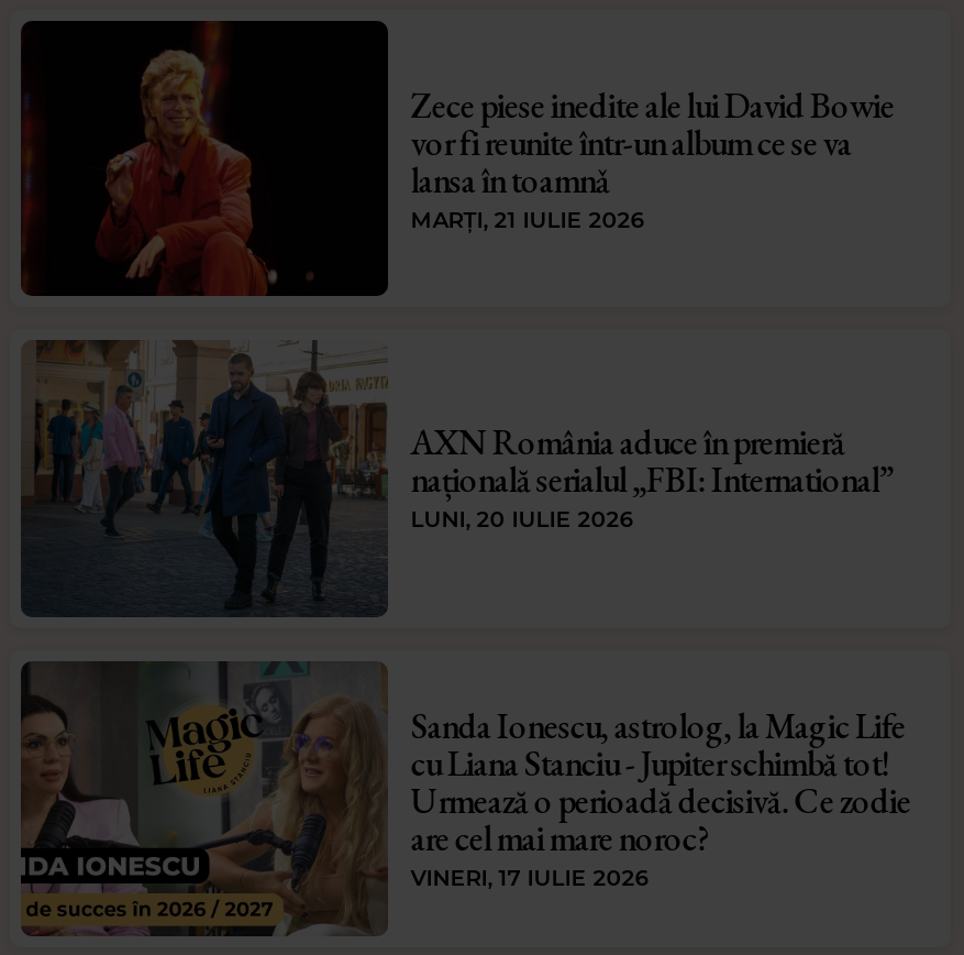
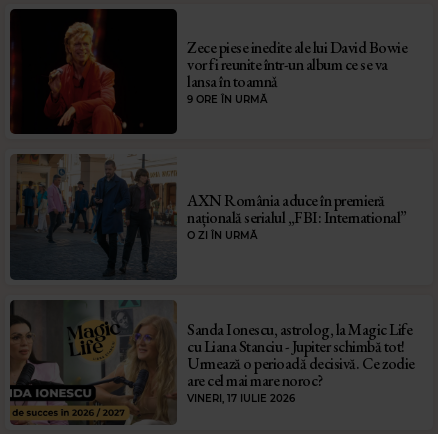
- MARȚI, 21 IULIE 2026
+ 9 ORE ÎN URMĂ

- LUNI, 20 IULIE 2026
+ O ZI ÎN URMĂ
